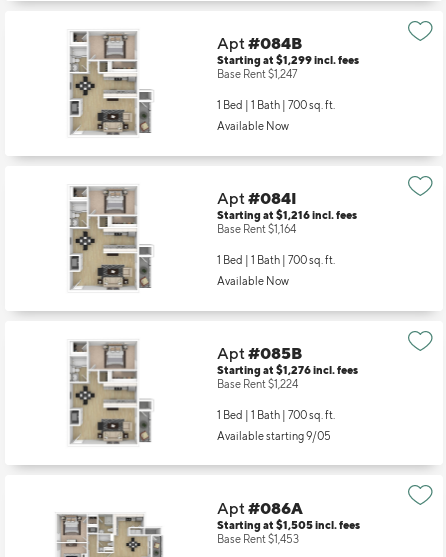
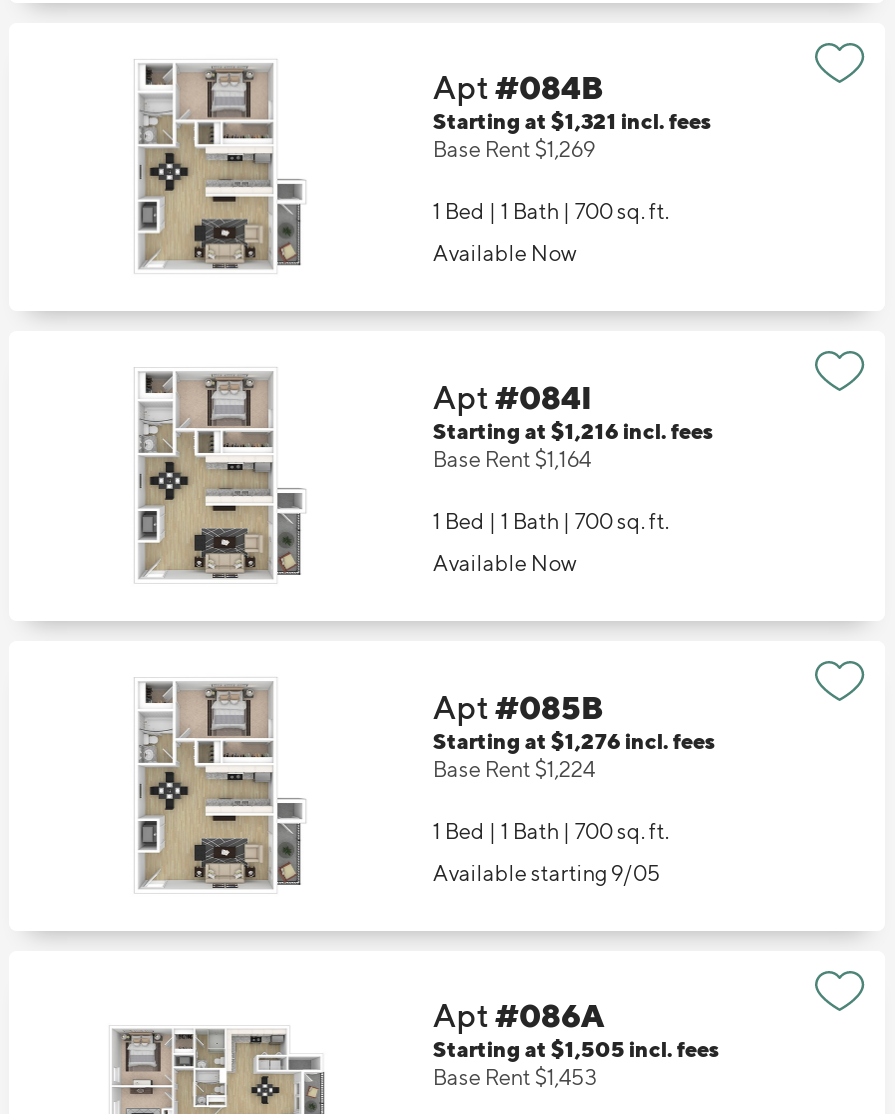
- Starting at $1,299 incl. fees
+ Starting at $1,321 incl. fees

- Base Rent $1,247
+ Base Rent $1,269
